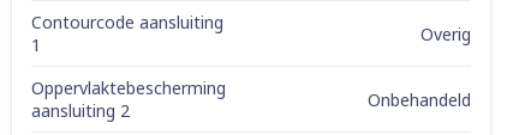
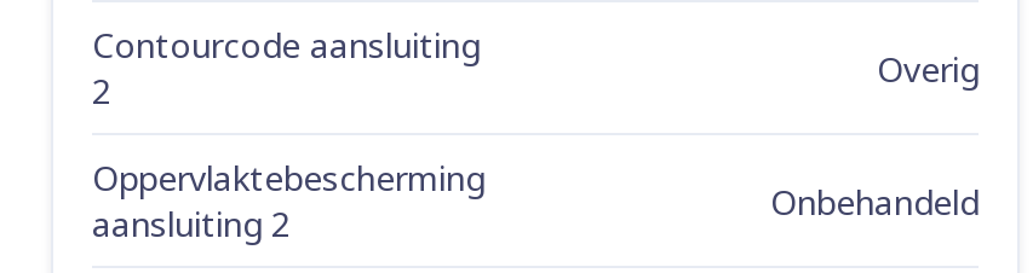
- 1
+ 2
